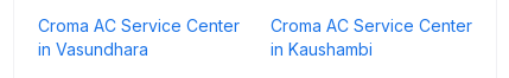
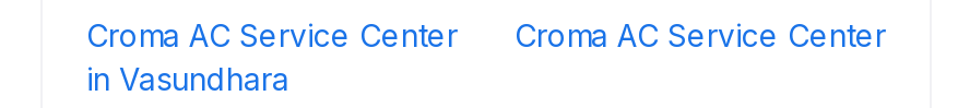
- in Kaushambi
